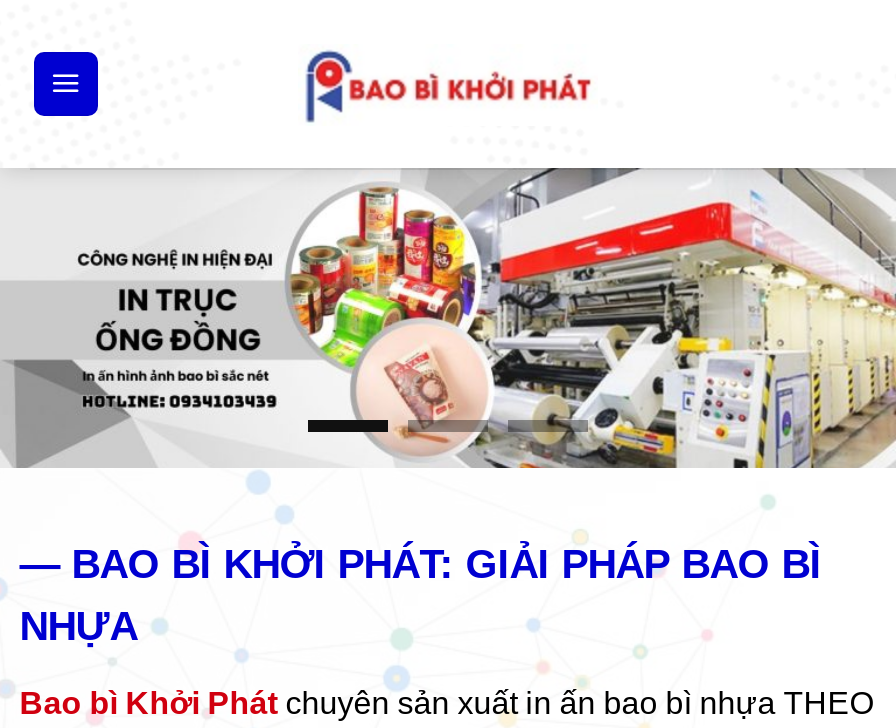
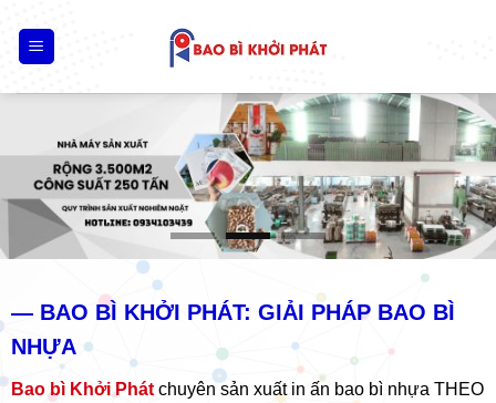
- [image]
+ [image]
